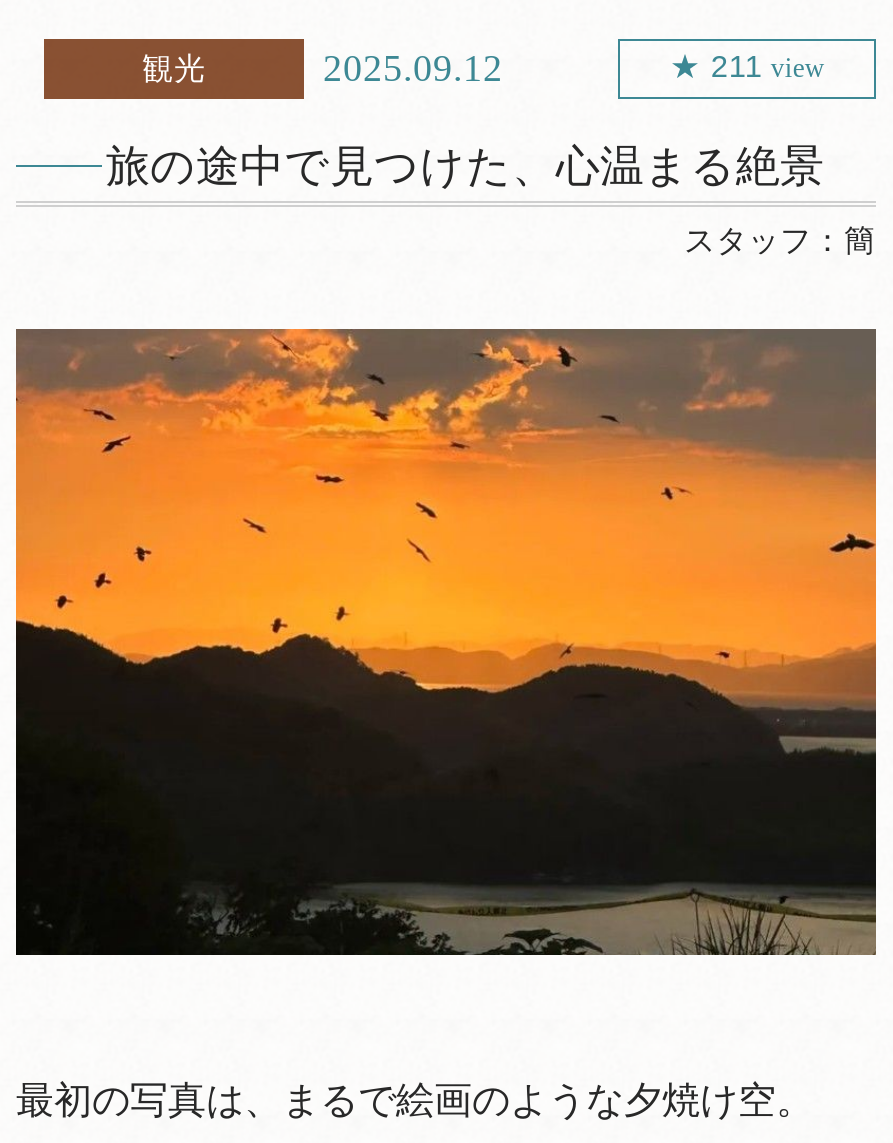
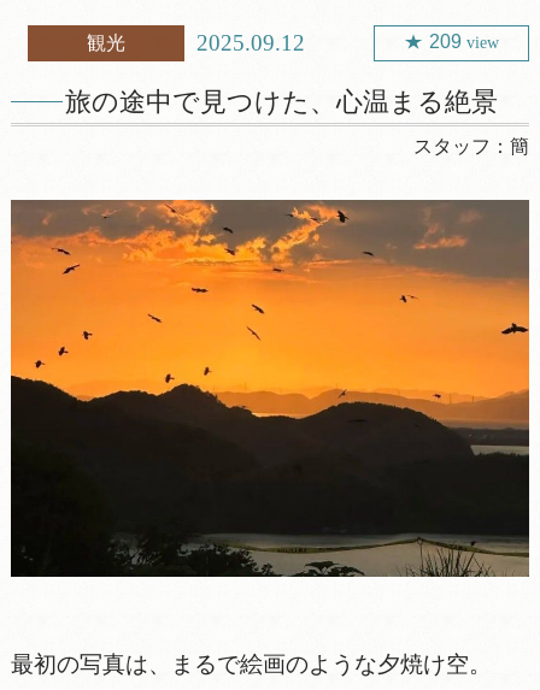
- 211 view
+ 209 view
